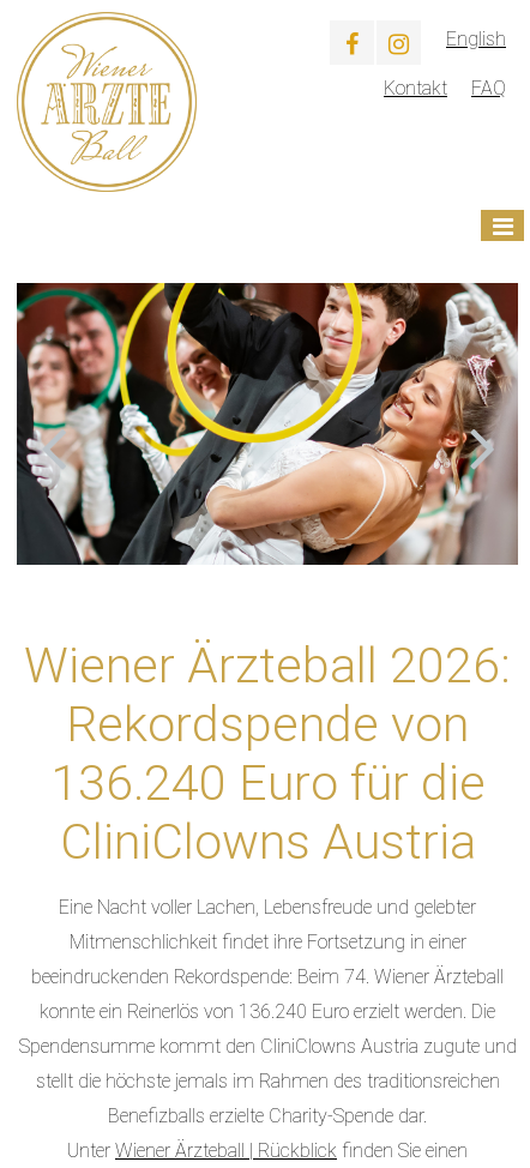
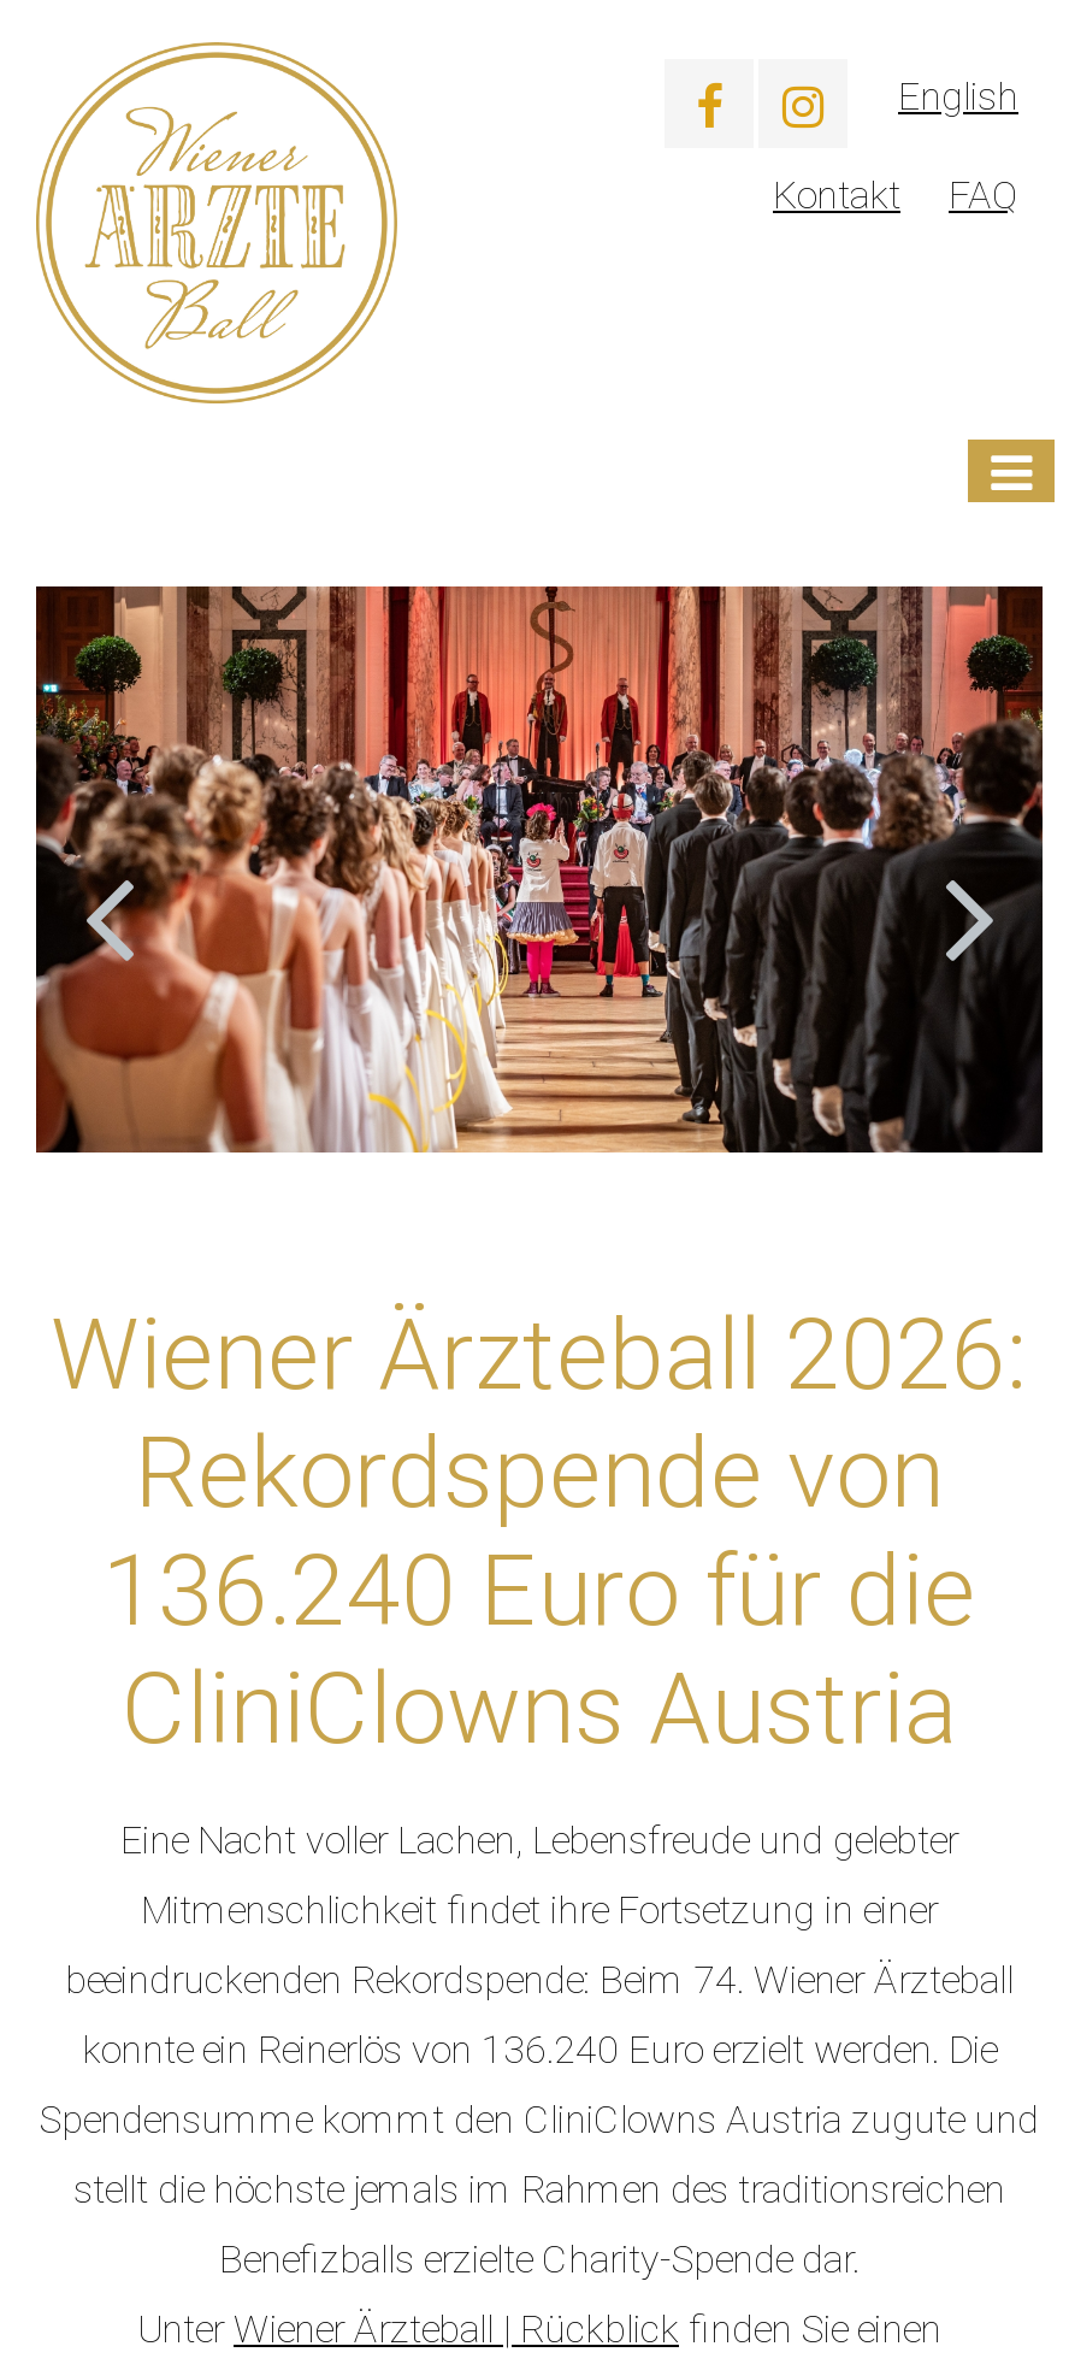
- [image]
+ [image]
